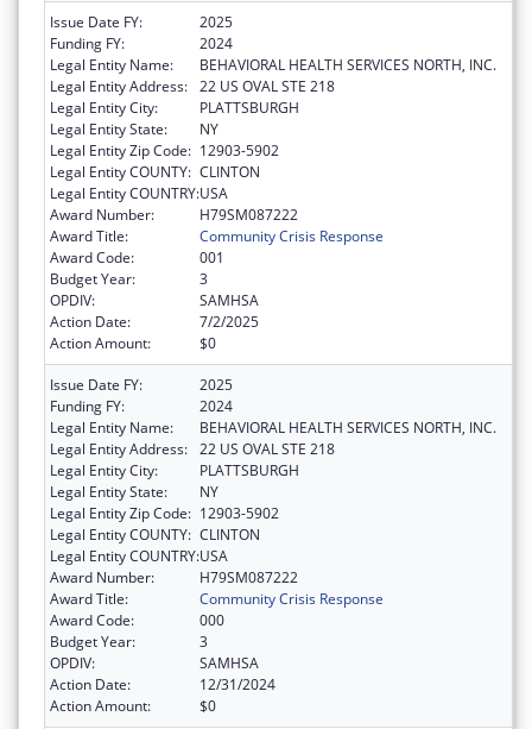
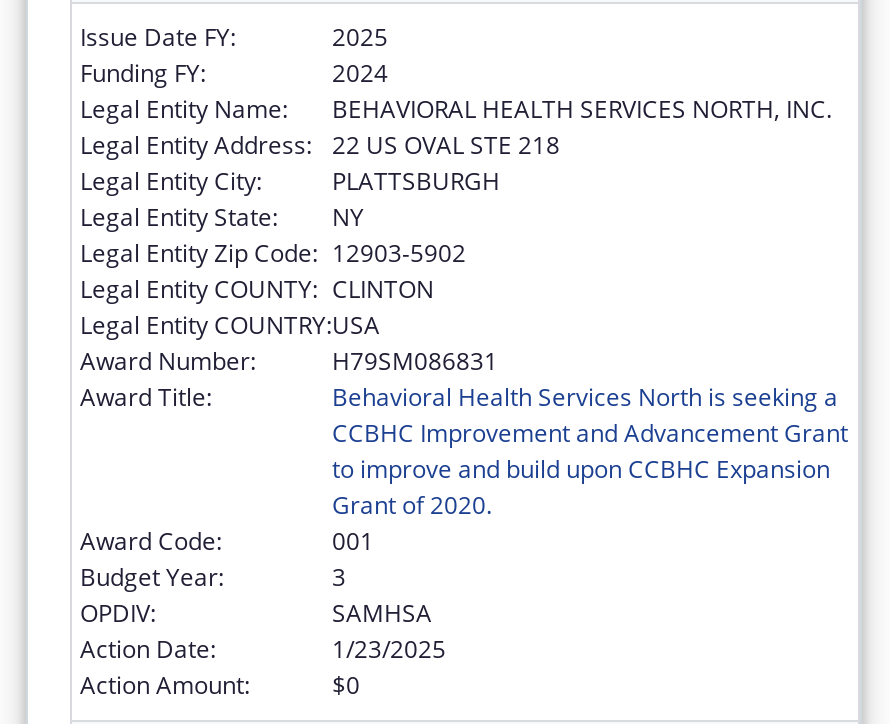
- H79SM087222
+ H79SM086831

- Community Crisis Response
+ Behavioral Health Services North is seeking a
+ CCBHC Improvement and Advancement Grant
+ to improve and build upon CCBHC Expansion
+ Grant of 2020.

moved down: Award Code: | 001 | Budget Year: | 3 | OPDIV: | SAMHSA | Action Date:

- 7/2/2025
- Action Amount:
- $0
- Issue Date FY:
- 2025
- Funding FY:
- 2024
- Legal Entity Name:
- BEHAVIORAL HEALTH SERVICES NORTH, INC.
- Legal Entity Address: 22 US OVAL STE 218
- Legal Entity City:
- PLATTSBURGH
- Legal Entity State:
- NY
- Legal Entity Zip Code: 12903-5902
- Legal Entity COUNTY: CLINTON
- Legal Entity COUNTRY:USA
- Award Number:
- H79SM087222
- Award Title:
- Community Crisis Response
- Award Code:
- 000
- Budget Year:
- 3
- OPDIV:
- SAMHSA
- Action Date:
- 12/31/2024
+ 1/23/2025
